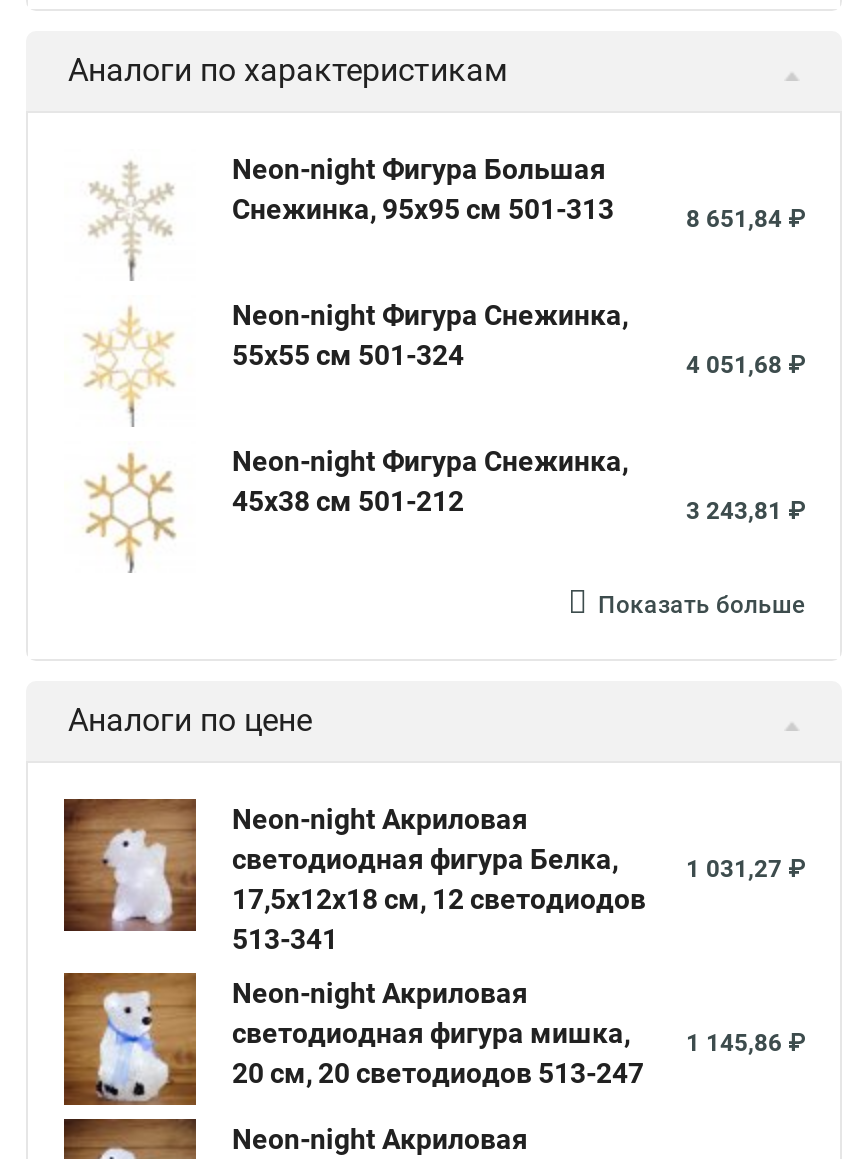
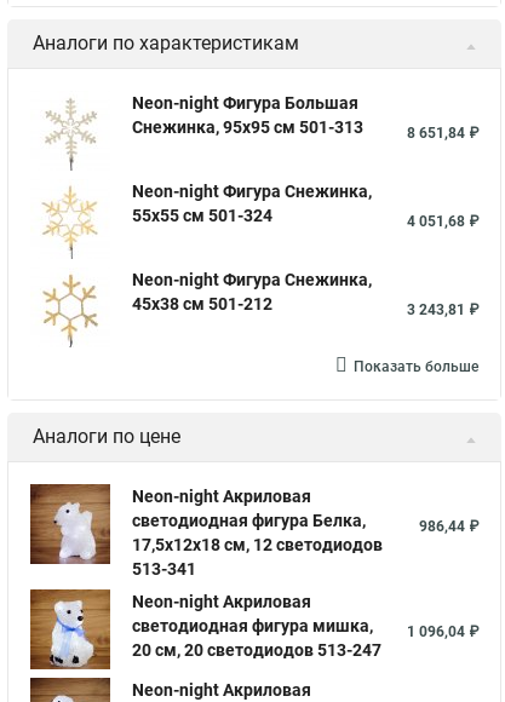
- 1 031,27 ₽
+ 986,44 ₽

- светодиодная фигура мишка, 1 145,86 ₽
+ светодиодная фигура мишка, 1 096,04 ₽
